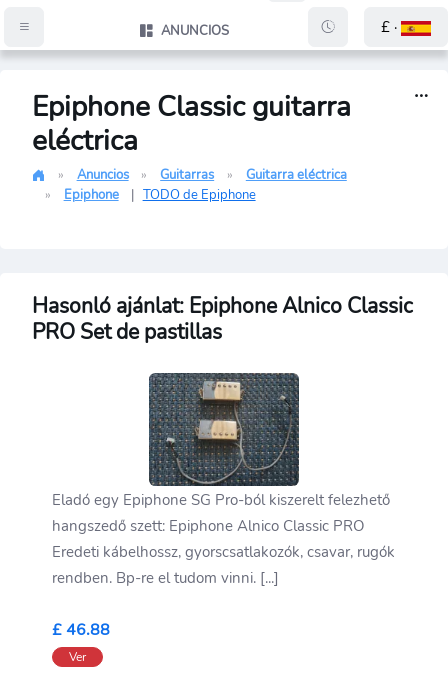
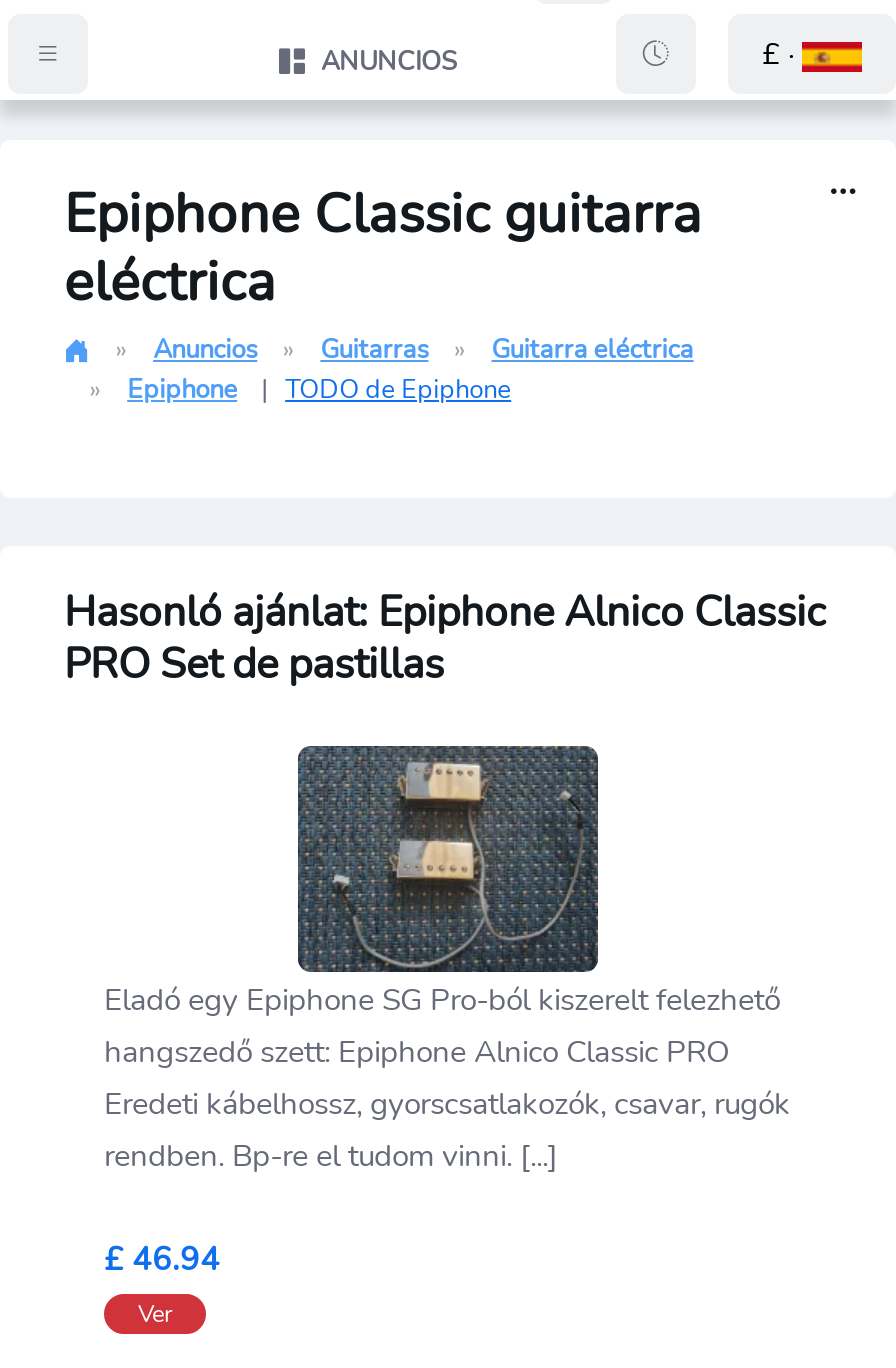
- £ 46.88
+ £ 46.94
